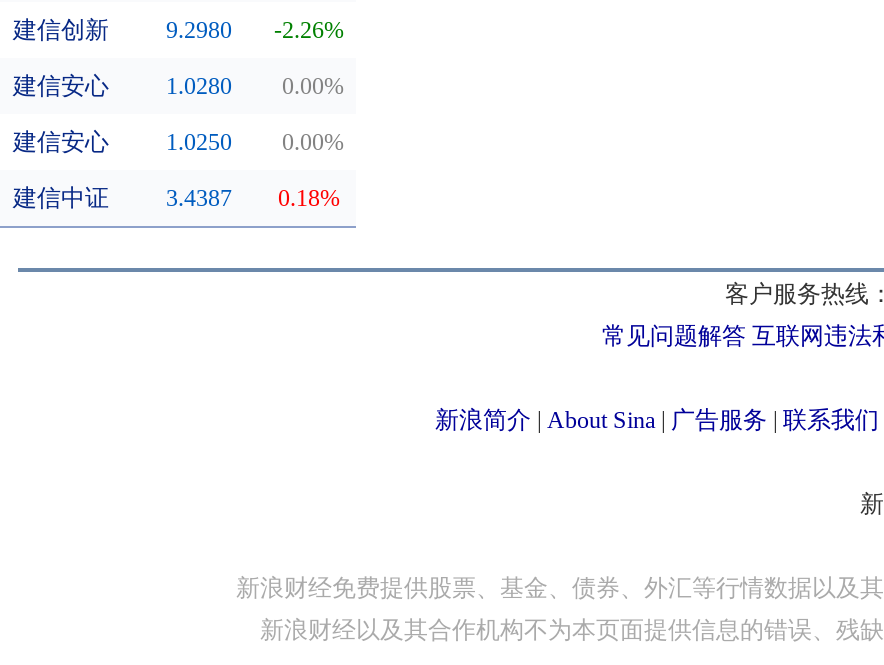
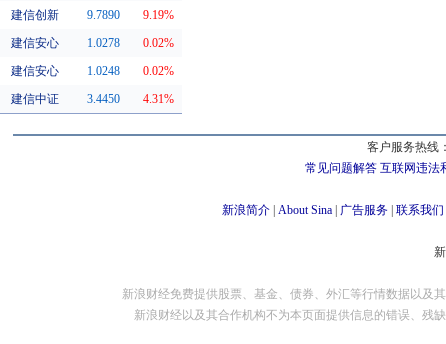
- 9.2980
+ 9.7890

- -2.26%
+ 9.19%

- 1.0280
+ 1.0278

- 0.00%
+ 0.02%

- 1.0250
+ 1.0248

- 0.00%
+ 0.02%

- 3.4387
+ 3.4450

- 0.18%
+ 4.31%
